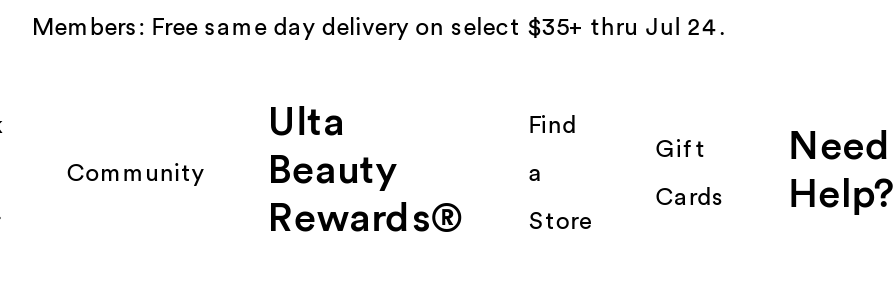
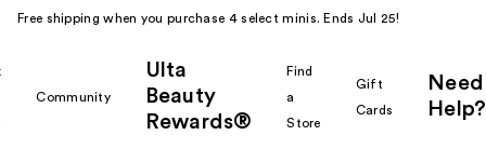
- Members: Free same day delivery on select $35+ thru Jul 24.
+ Free shipping when you purchase 4 select minis. Ends Jul 25!
